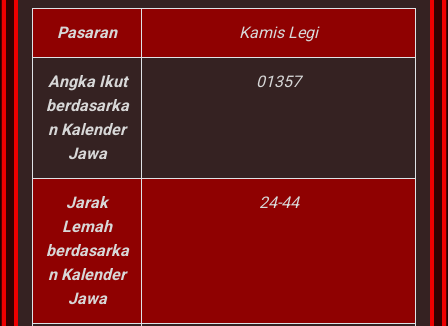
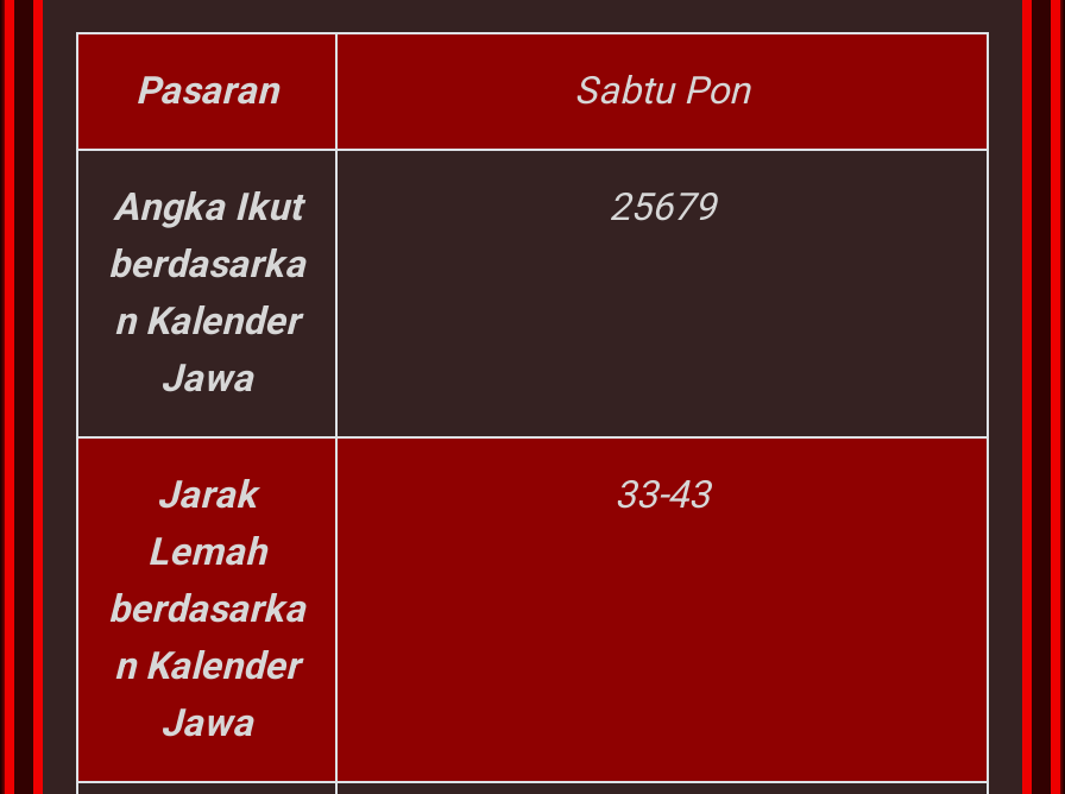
- Kamis Legi
+ Sabtu Pon

- 01357
+ 25679

- 24-44
+ 33-43
